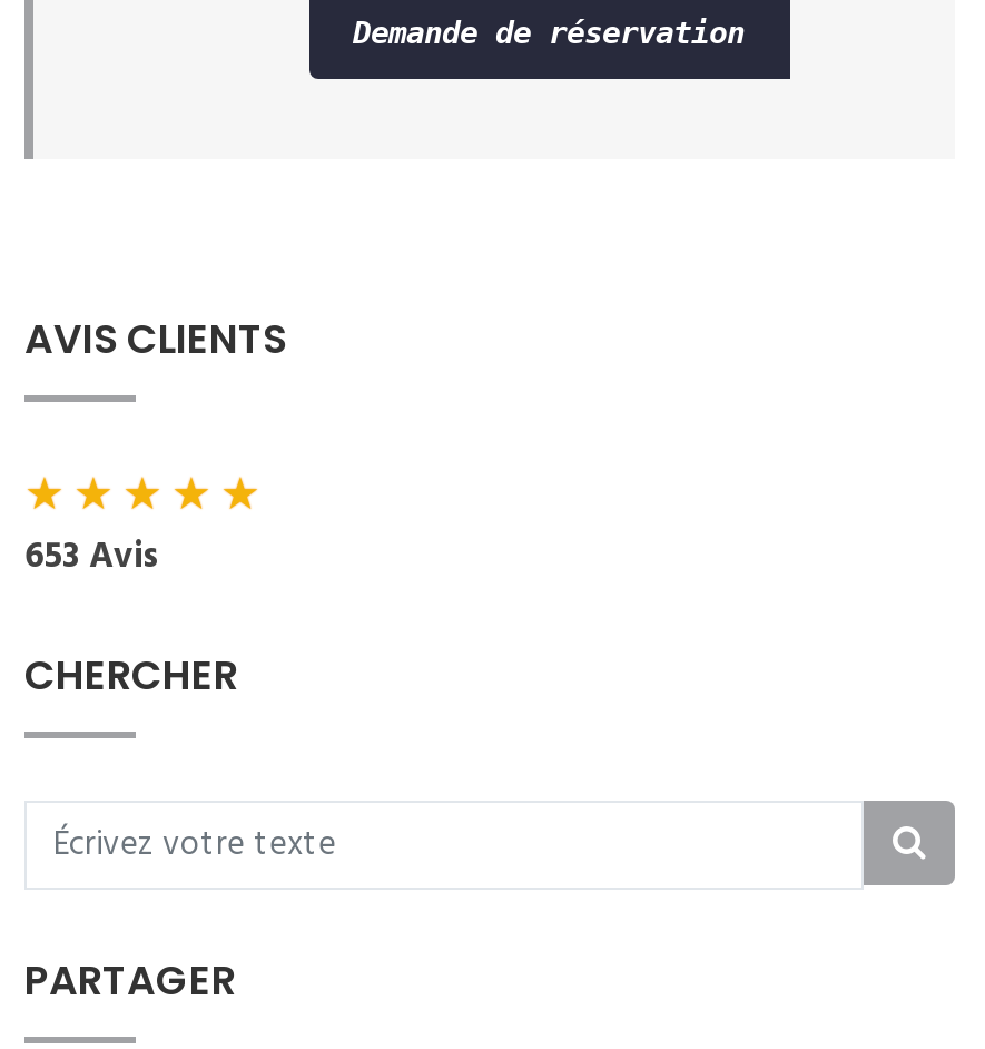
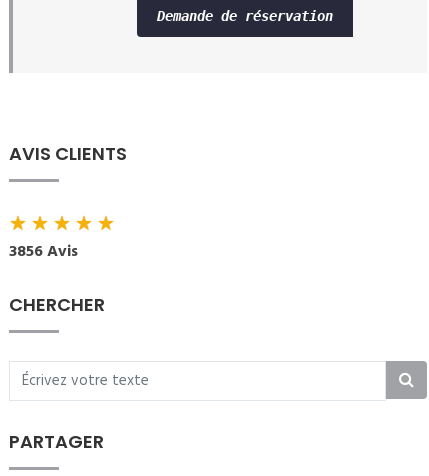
- 653 Avis
+ 3856 Avis
